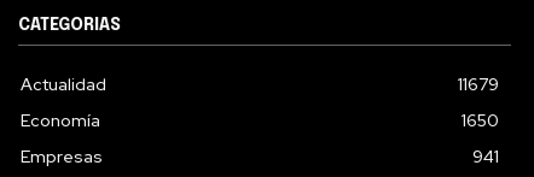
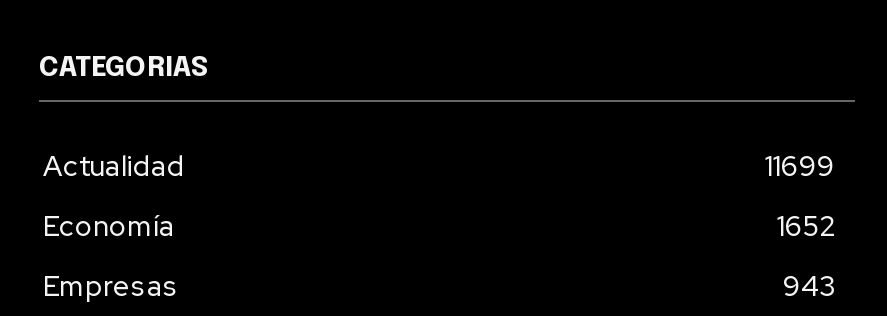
- 11679
+ 11699

- 1650
+ 1652

- 941
+ 943
